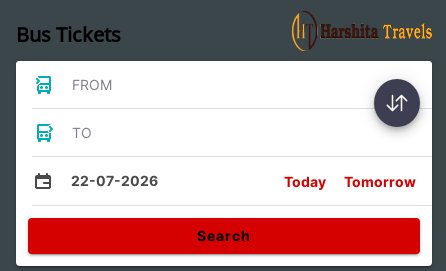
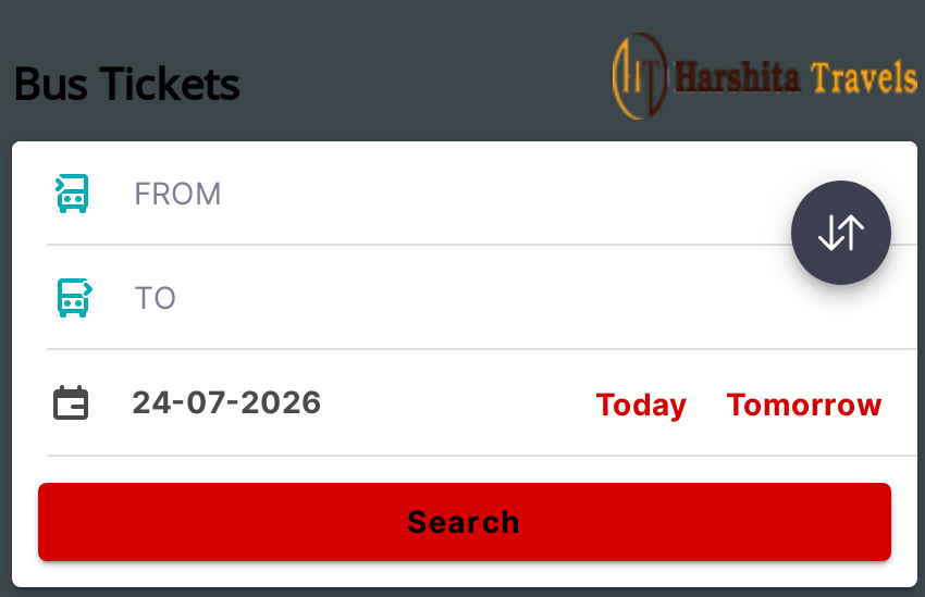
- 22-07-2026
+ 24-07-2026
